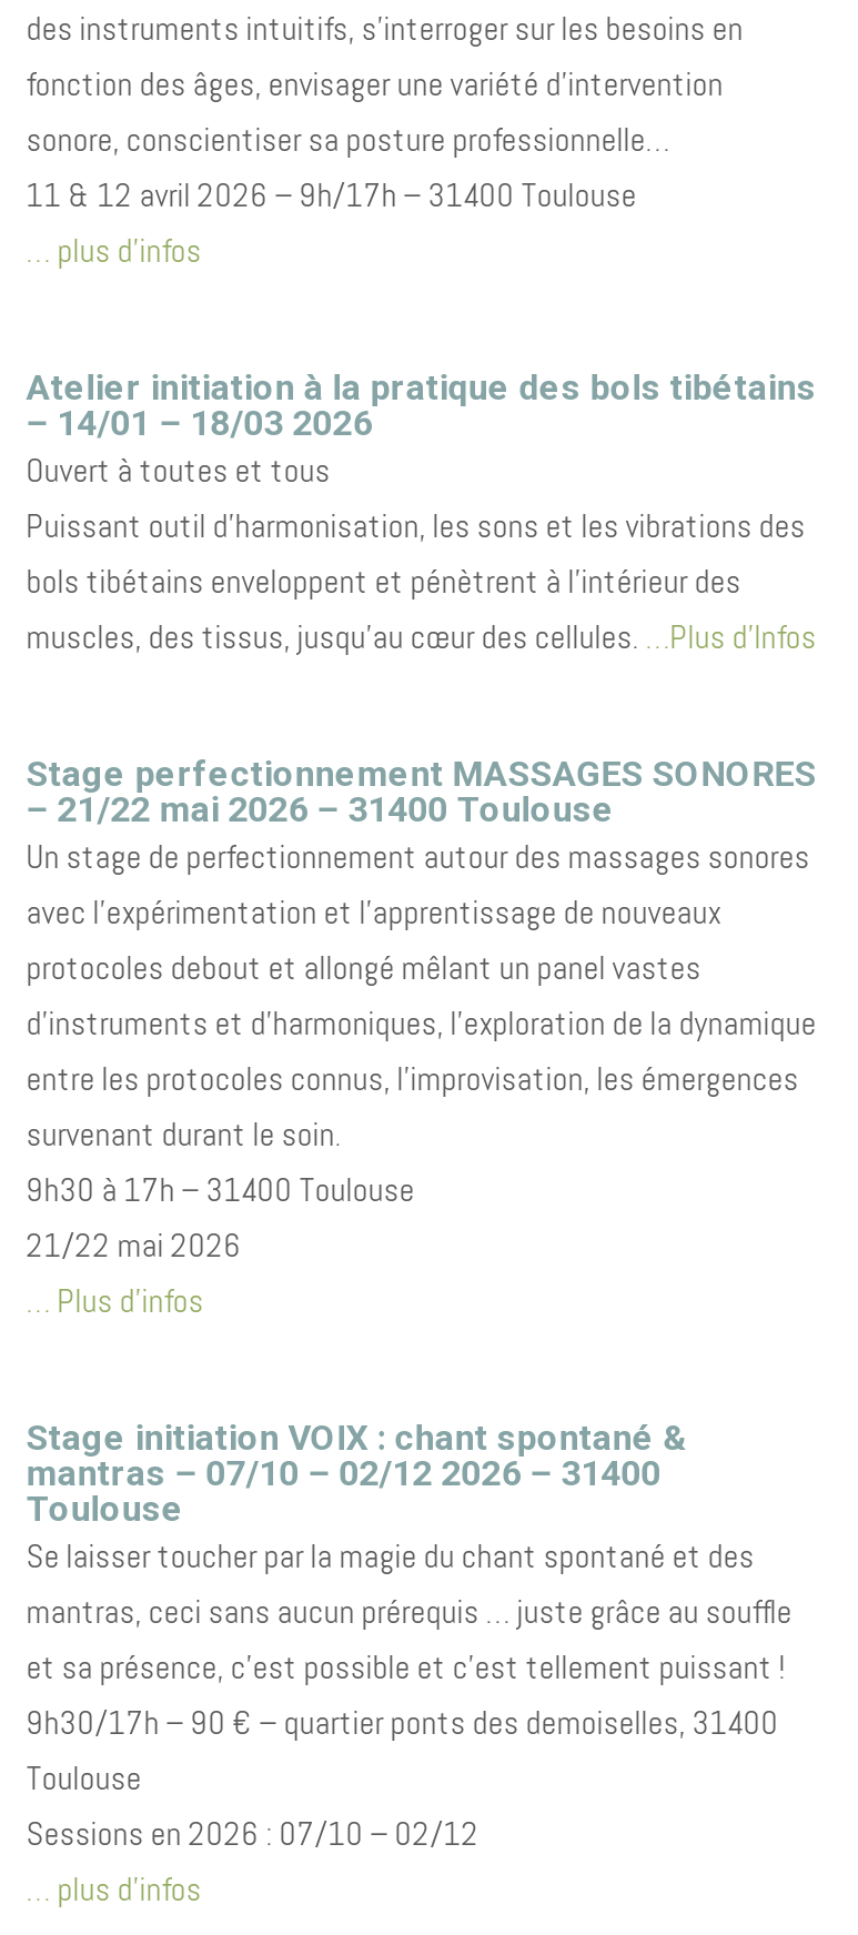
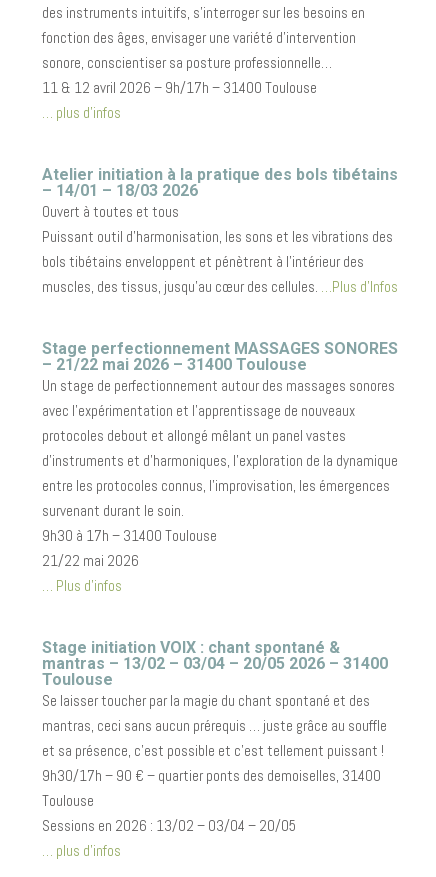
- mantras – 07/10 – 02/12 2026 – 31400
+ mantras – 13/02 – 03/04 – 20/05 2026 – 31400

- Sessions en 2026 : 07/10 – 02/12
+ Sessions en 2026 : 13/02 – 03/04 – 20/05
